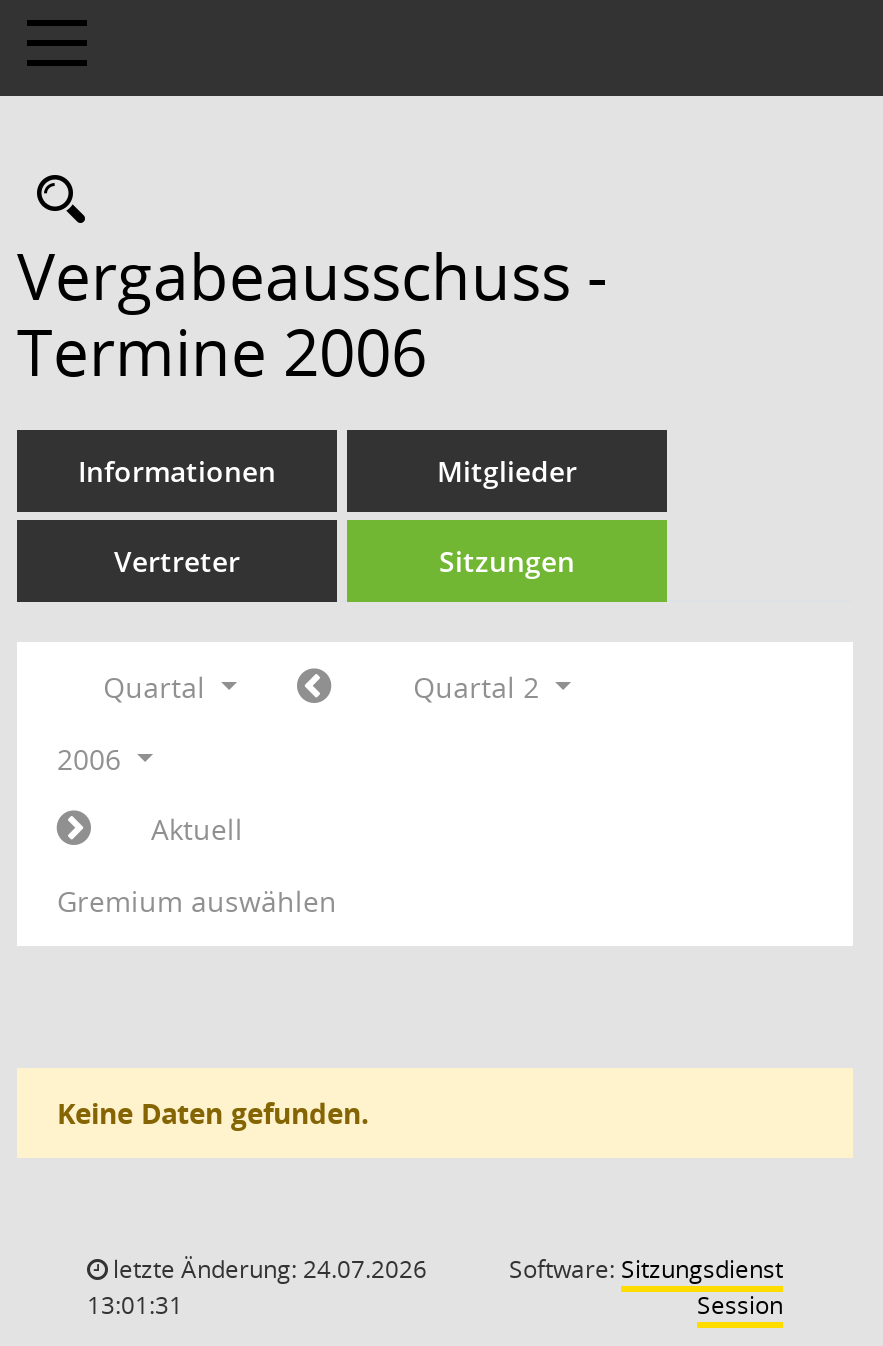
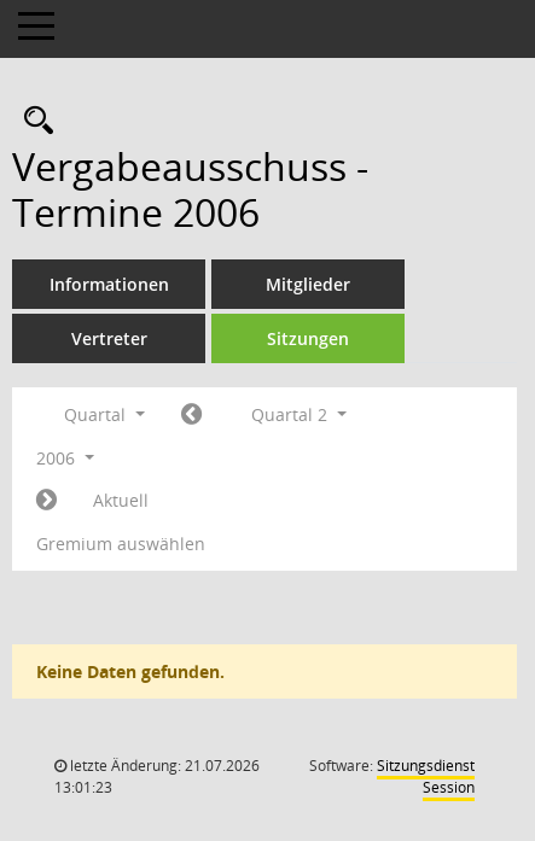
- letzte Änderung: 24.07.2026
+ letzte Änderung: 21.07.2026

- 13:01:31
+ 13:01:23
